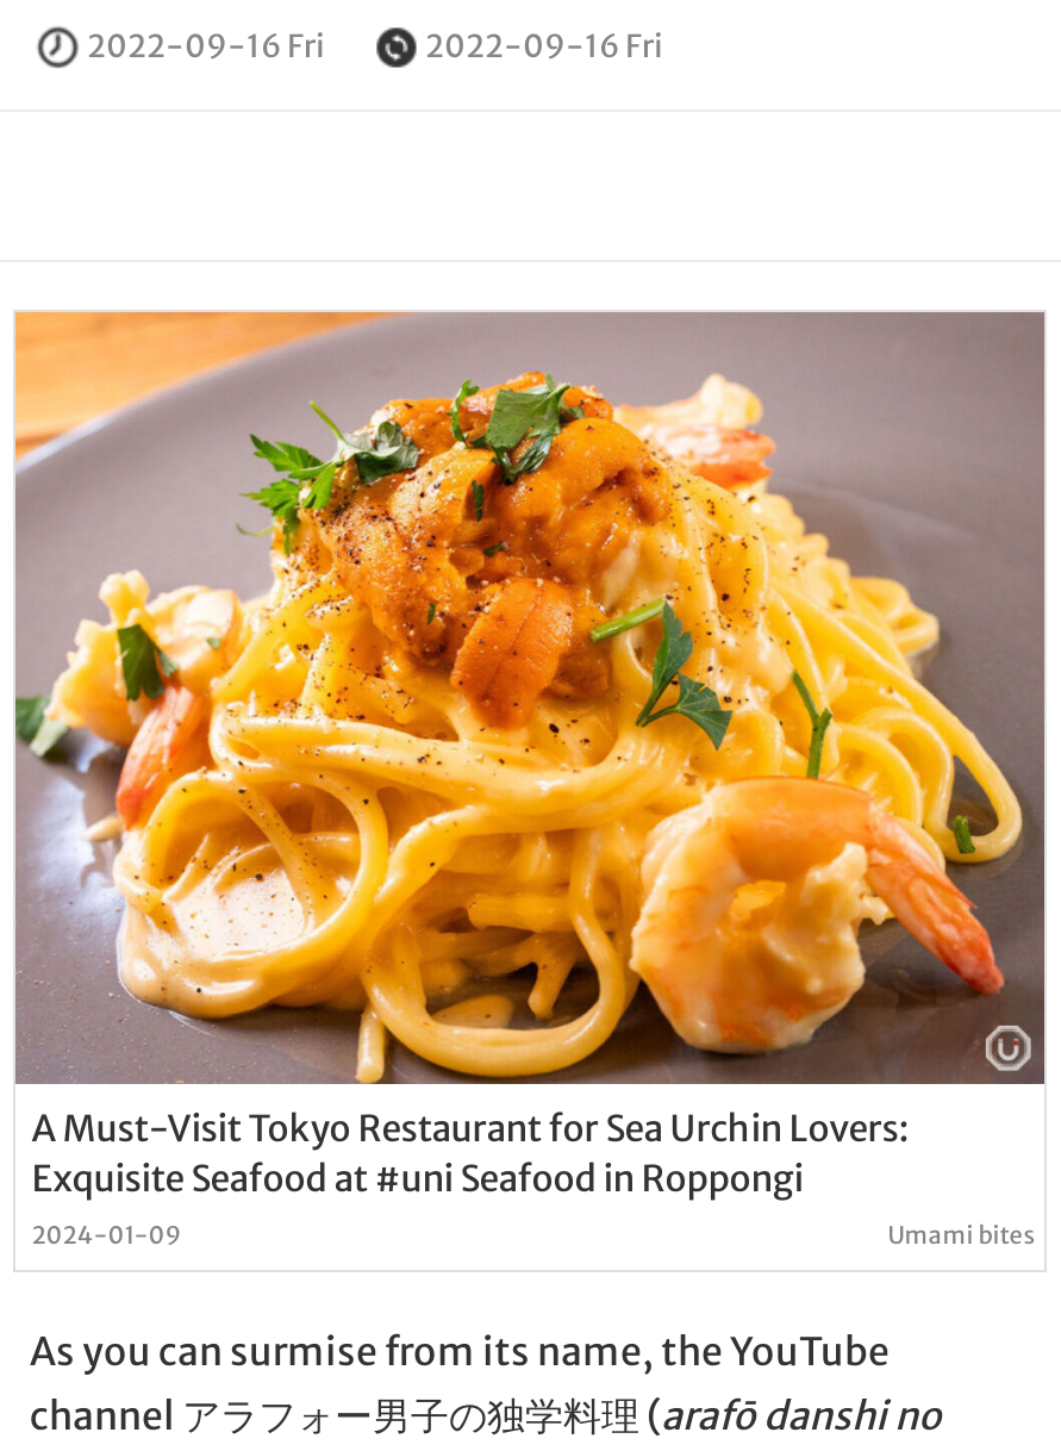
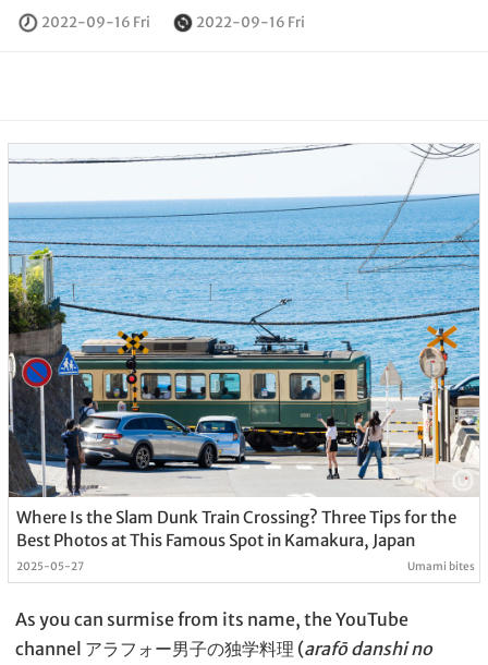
- [image]
- A Must-Visit Tokyo Restaurant for Sea Urchin Lovers:
- Exquisite Seafood at #uni Seafood in Roppongi
- 2024-01-09
+ [image]
+ Where Is the Slam Dunk Train Crossing? Three Tips for the
+ Best Photos at This Famous Spot in Kamakura, Japan
+ 2025-05-27
